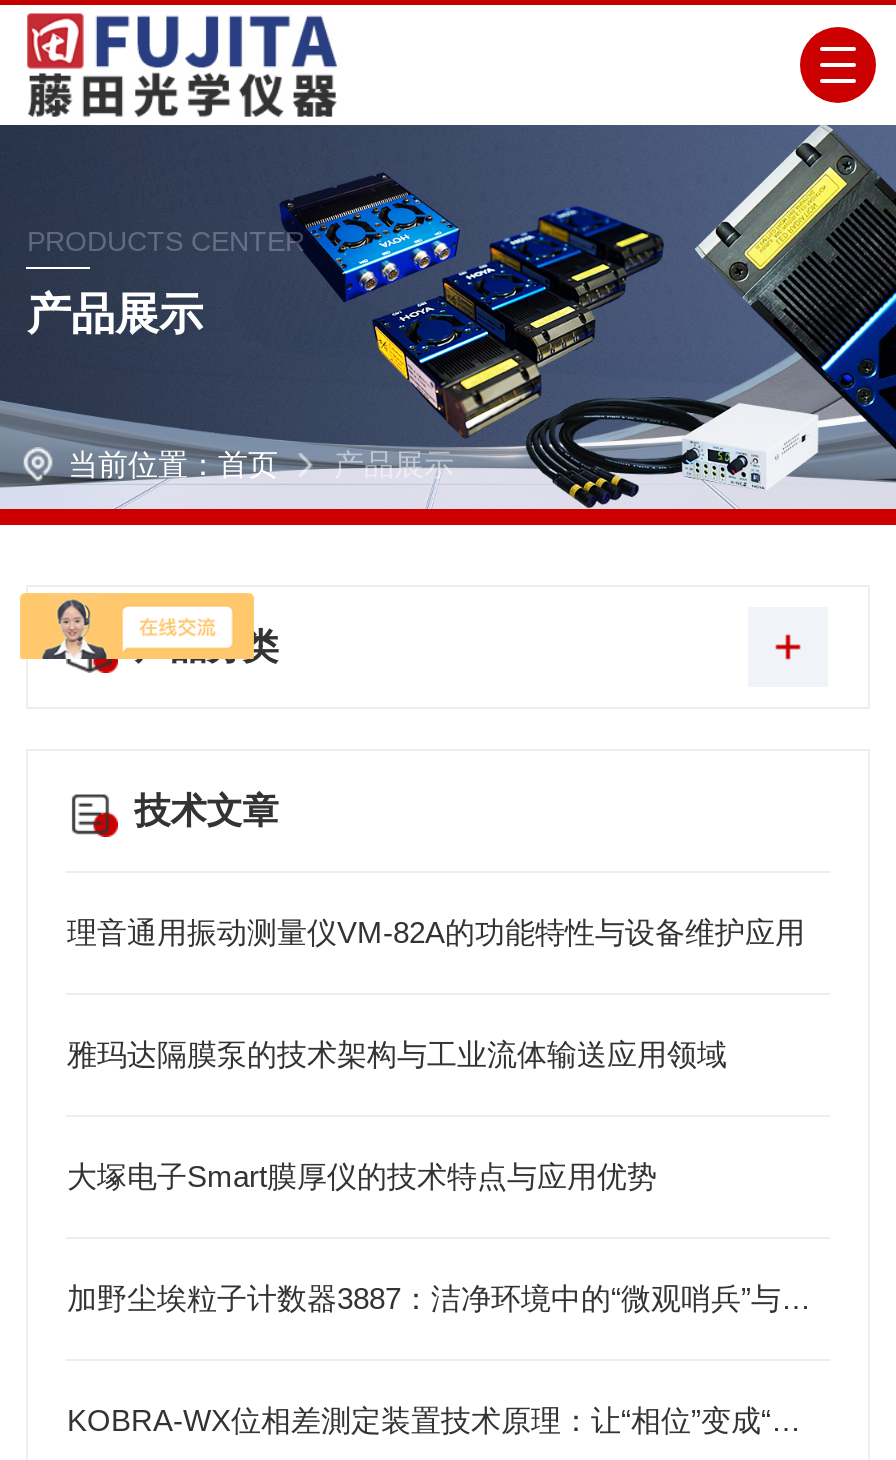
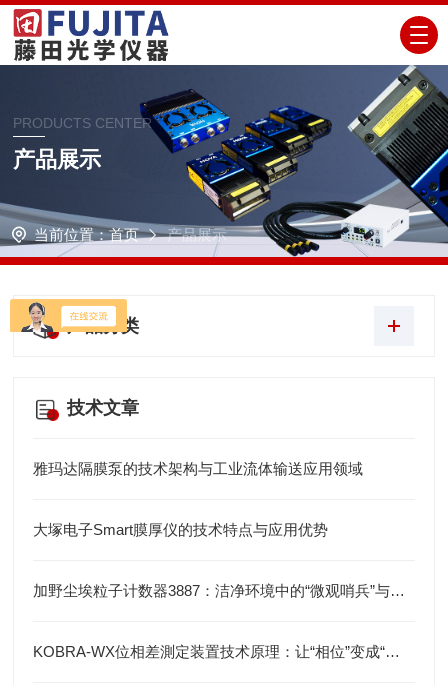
- 理音通用振动测量仪VM-82A的功能特性与设备维护应用
